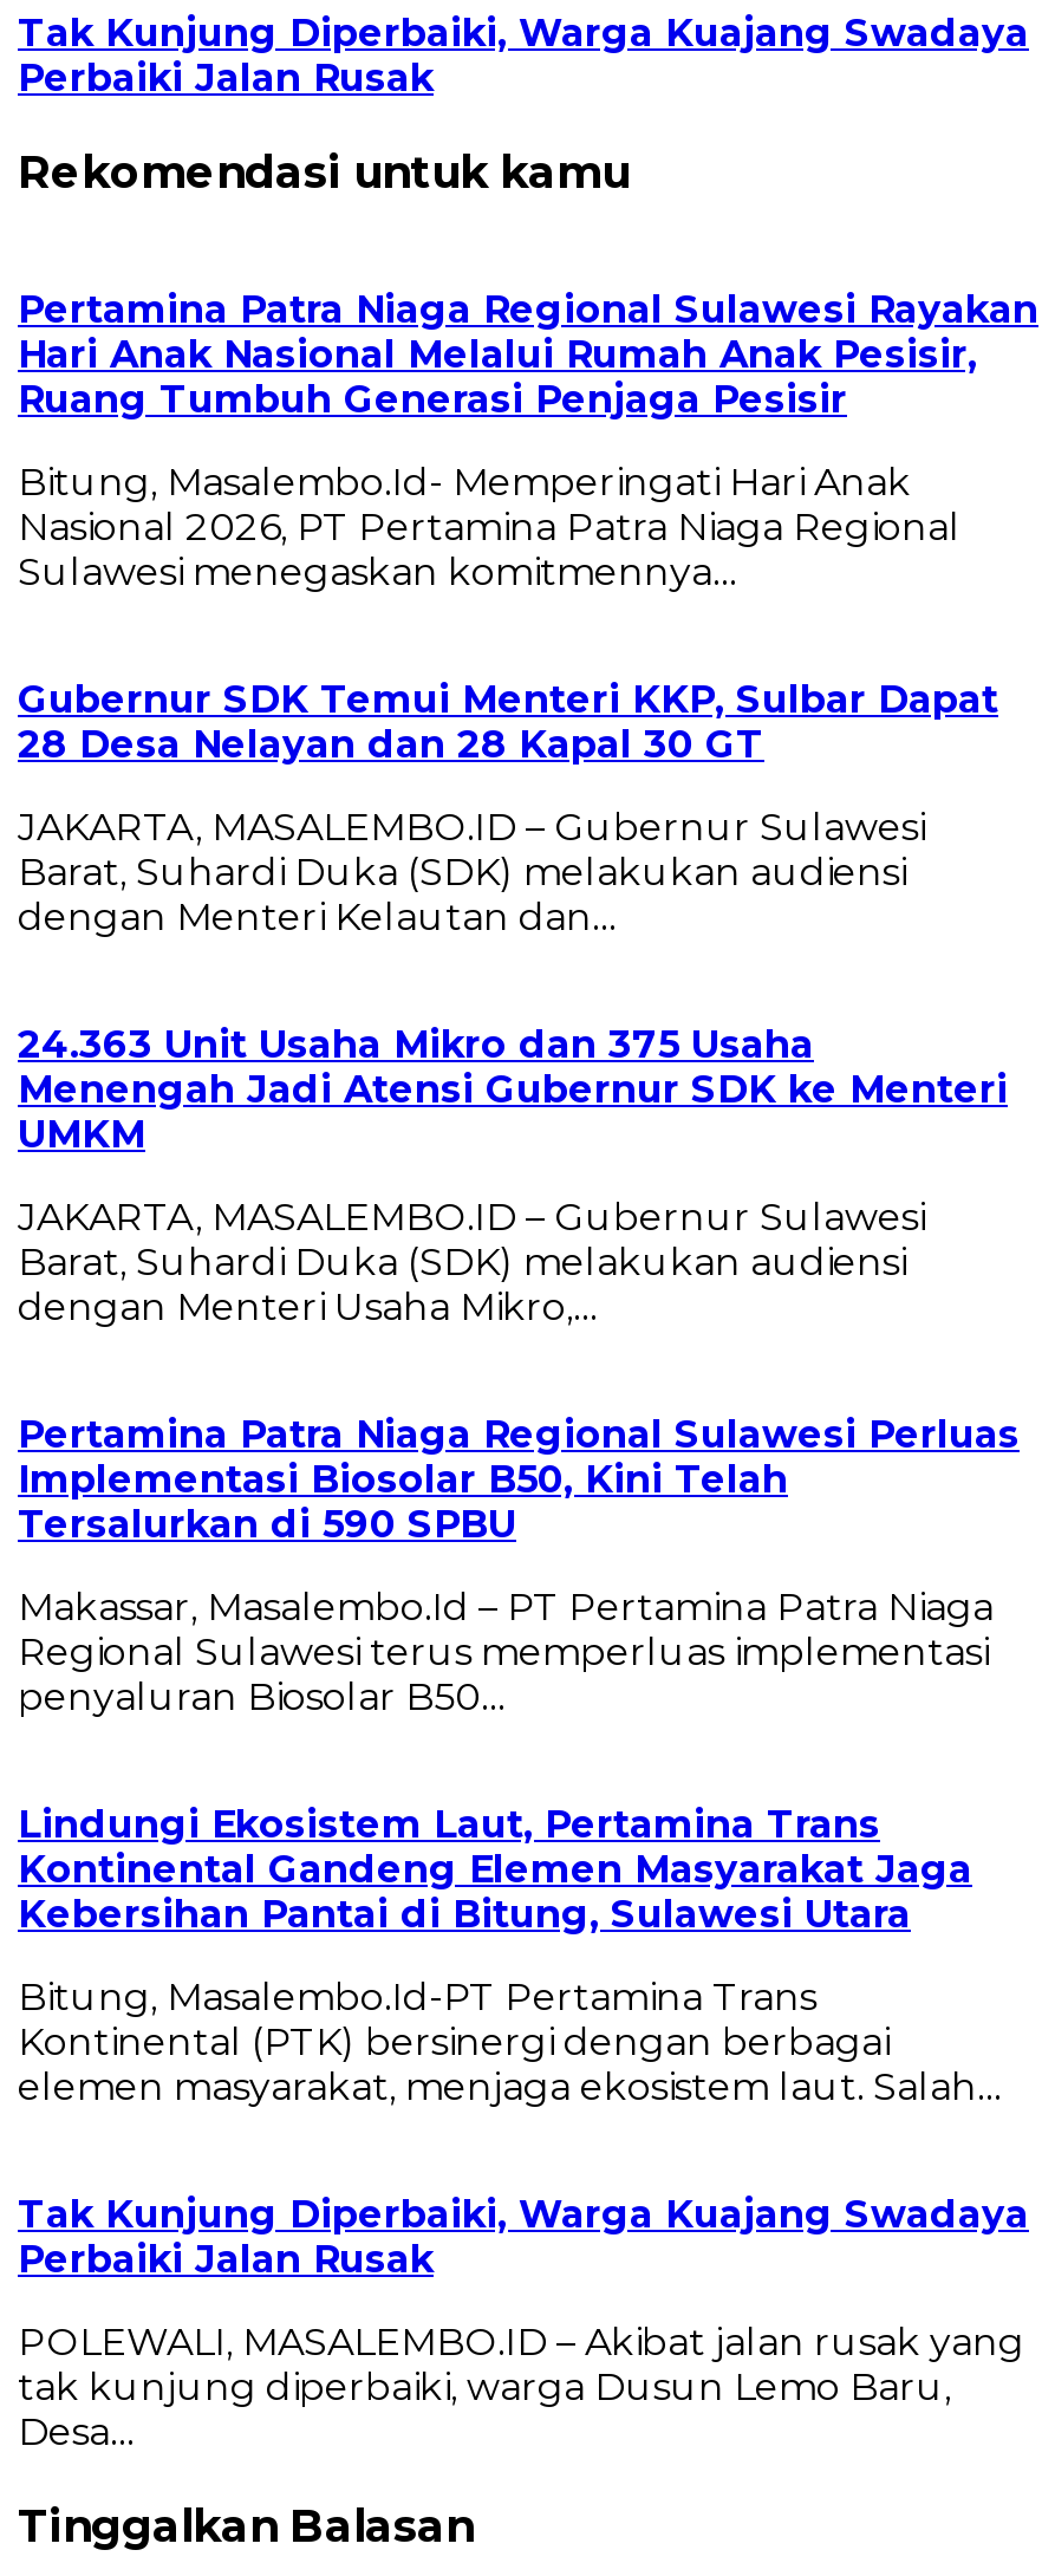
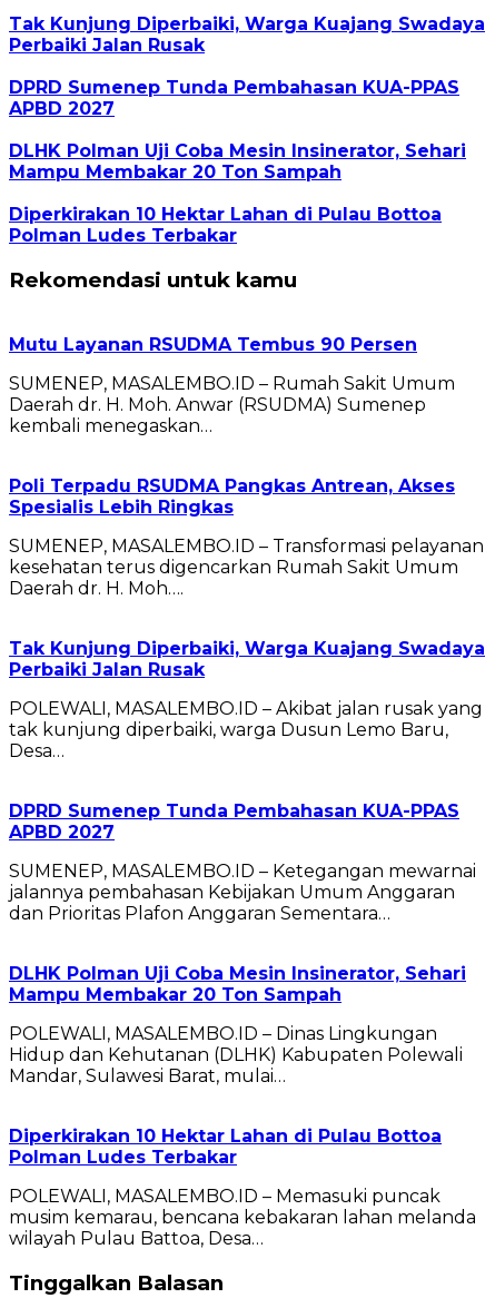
+ DPRD Sumenep Tunda Pembahasan KUA-PPAS
+ APBD 2027
+ DLHK Polman Uji Coba Mesin Insinerator, Sehari
+ Mampu Membakar 20 Ton Sampah
+ Diperkirakan 10 Hektar Lahan di Pulau Bottoa
+ Polman Ludes Terbakar

moved down: Rekomendasi untuk kamu

- Pertamina Patra Niaga Regional Sulawesi Rayakan
- Hari Anak Nasional Melalui Rumah Anak Pesisir,
- Ruang Tumbuh Generasi Penjaga Pesisir
- Bitung, Masalembo.Id- Memperingati Hari Anak
- Nasional 2026, PT Pertamina Patra Niaga Regional
- Sulawesi menegaskan komitmennya…
- Gubernur SDK Temui Menteri KKP, Sulbar Dapat
- 28 Desa Nelayan dan 28 Kapal 30 GT
- JAKARTA, MASALEMBO.ID – Gubernur Sulawesi
- Barat, Suhardi Duka (SDK) melakukan audiensi
- dengan Menteri Kelautan dan…
- 24.363 Unit Usaha Mikro dan 375 Usaha
- Menengah Jadi Atensi Gubernur SDK ke Menteri
- UMKM
- JAKARTA, MASALEMBO.ID – Gubernur Sulawesi
- Barat, Suhardi Duka (SDK) melakukan audiensi
- dengan Menteri Usaha Mikro,…
- Pertamina Patra Niaga Regional Sulawesi Perluas
- Implementasi Biosolar B50, Kini Telah
- Tersalurkan di 590 SPBU
- Makassar, Masalembo.Id – PT Pertamina Patra Niaga
- Regional Sulawesi terus memperluas implementasi
- penyaluran Biosolar B50…
- Lindungi Ekosistem Laut, Pertamina Trans
- Kontinental Gandeng Elemen Masyarakat Jaga
- Kebersihan Pantai di Bitung, Sulawesi Utara
- Bitung, Masalembo.Id-PT Pertamina Trans
- Kontinental (PTK) bersinergi dengan berbagai
- elemen masyarakat, menjaga ekosistem laut. Salah…
+ Mutu Layanan RSUDMA Tembus 90 Persen
+ SUMENEP, MASALEMBO.ID – Rumah Sakit Umum
+ Daerah dr. H. Moh. Anwar (RSUDMA) Sumenep
+ kembali menegaskan…
+ Poli Terpadu RSUDMA Pangkas Antrean, Akses
+ Spesialis Lebih Ringkas
+ SUMENEP, MASALEMBO.ID – Transformasi pelayanan
+ kesehatan terus digencarkan Rumah Sakit Umum
+ Daerah dr. H. Moh….

moved up: Tak Kunjung Diperbaiki, Warga Kuajang Swadaya | Perbaiki Jalan Rusak | POLEWALI, MASALEMBO.ID – Akibat jalan rusak yang | tak kunjung diperbaiki, warga Dusun Lemo Baru, | Desa…

+ DPRD Sumenep Tunda Pembahasan KUA-PPAS
+ APBD 2027
+ SUMENEP, MASALEMBO.ID – Ketegangan mewarnai
+ jalannya pembahasan Kebijakan Umum Anggaran
+ dan Prioritas Plafon Anggaran Sementara…
+ DLHK Polman Uji Coba Mesin Insinerator, Sehari
+ Mampu Membakar 20 Ton Sampah
+ POLEWALI, MASALEMBO.ID – Dinas Lingkungan
+ Hidup dan Kehutanan (DLHK) Kabupaten Polewali
+ Mandar, Sulawesi Barat, mulai…
+ Diperkirakan 10 Hektar Lahan di Pulau Bottoa
+ Polman Ludes Terbakar
+ POLEWALI, MASALEMBO.ID – Memasuki puncak
+ musim kemarau, bencana kebakaran lahan melanda
+ wilayah Pulau Battoa, Desa…
